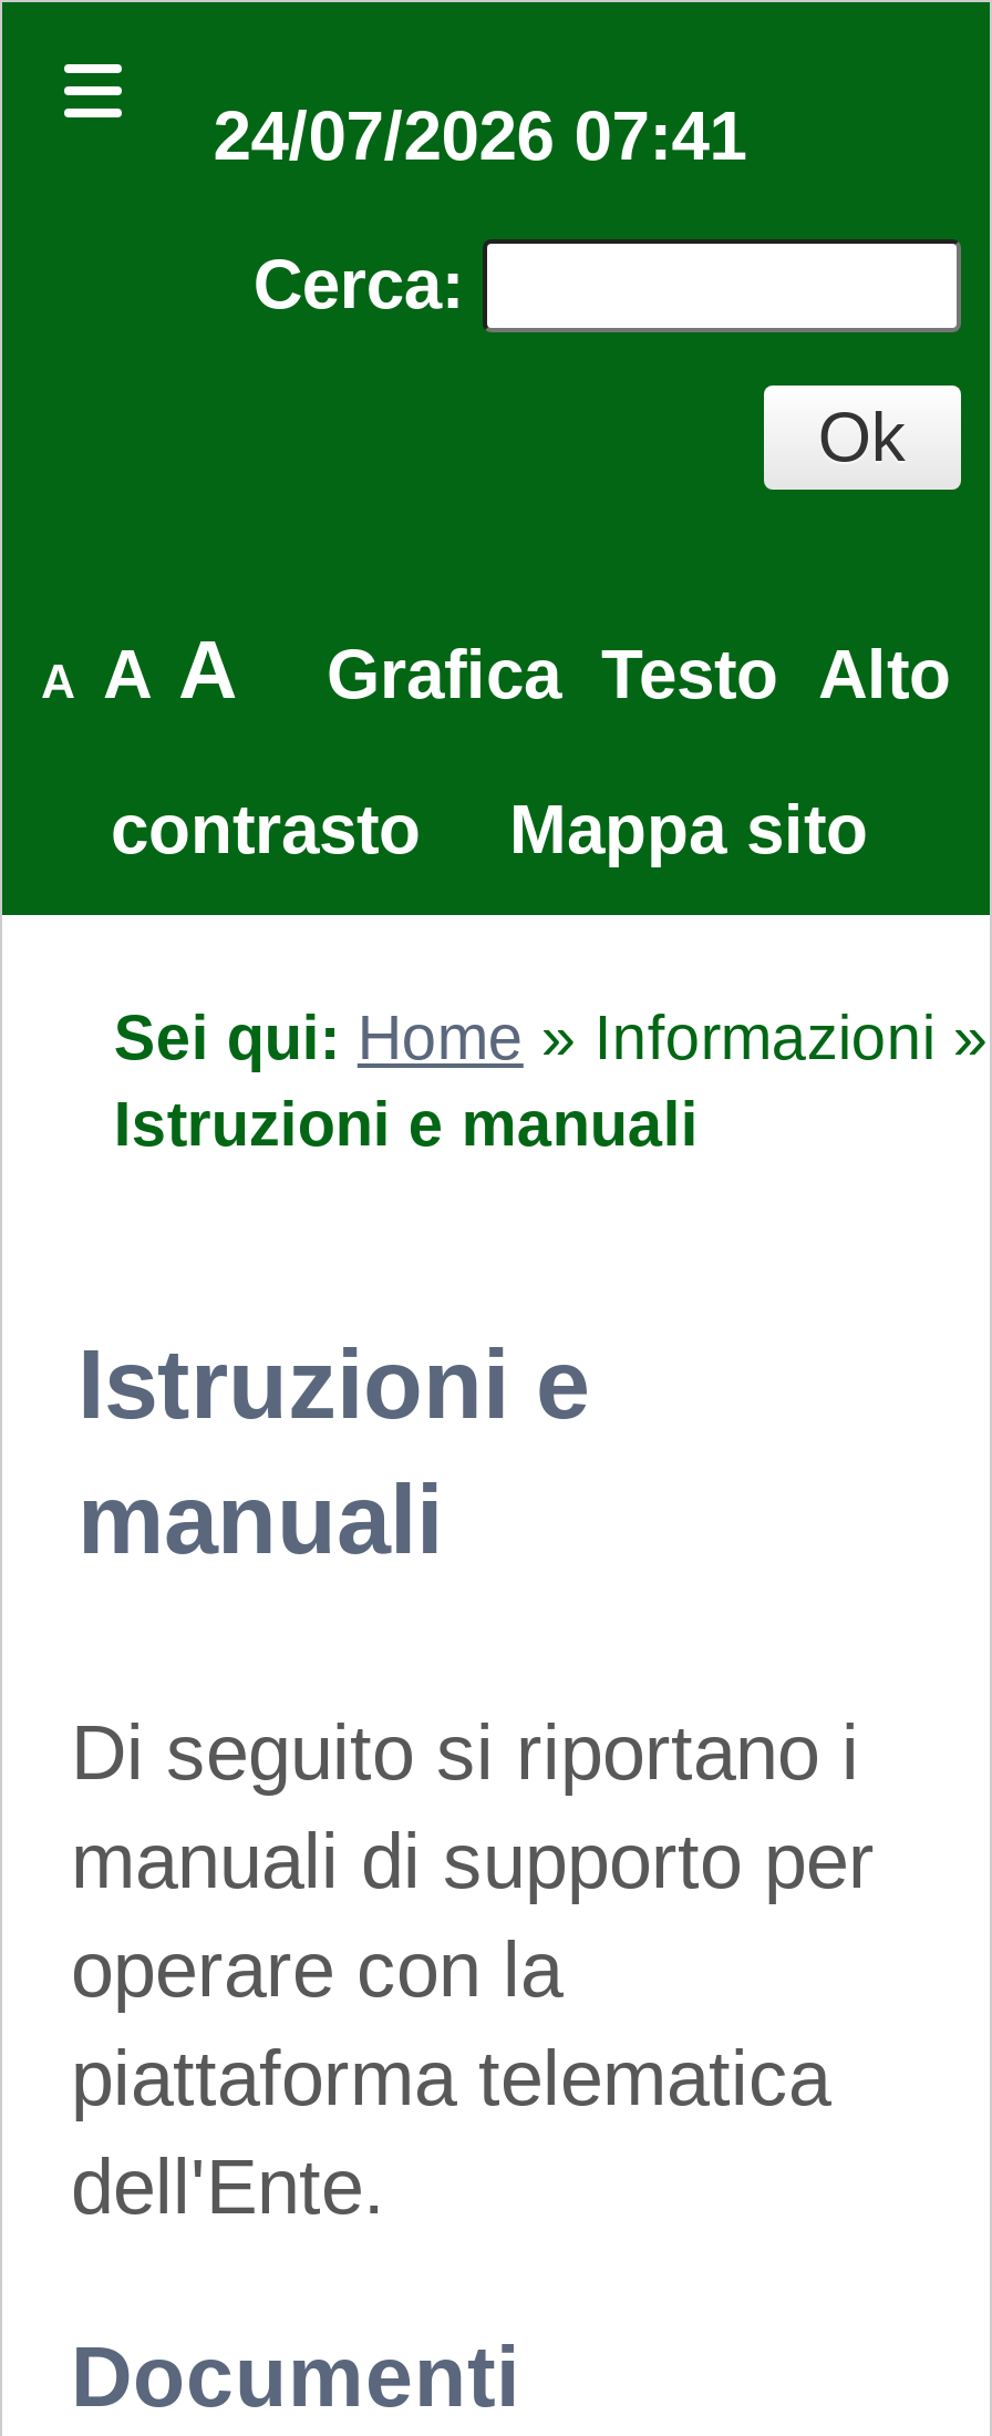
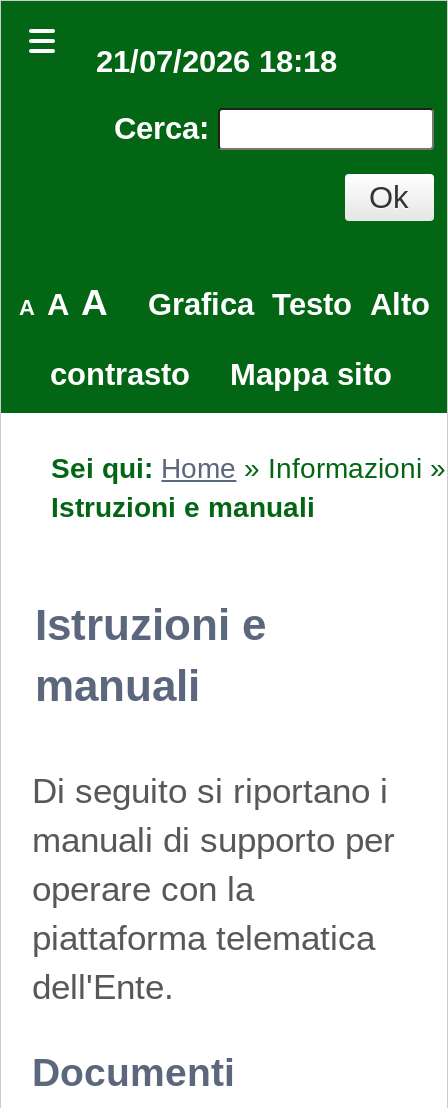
- 24/07/2026 07:41
+ 21/07/2026 18:18
